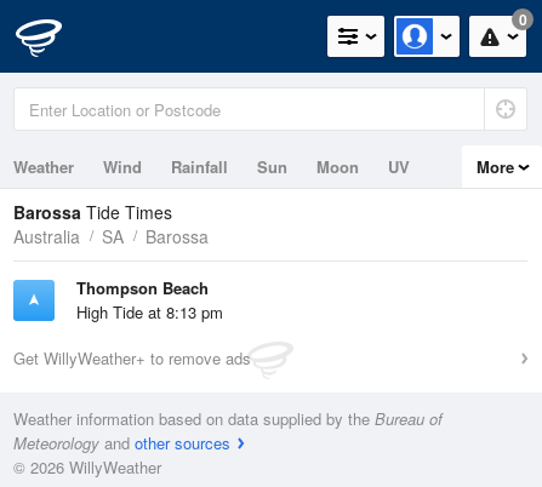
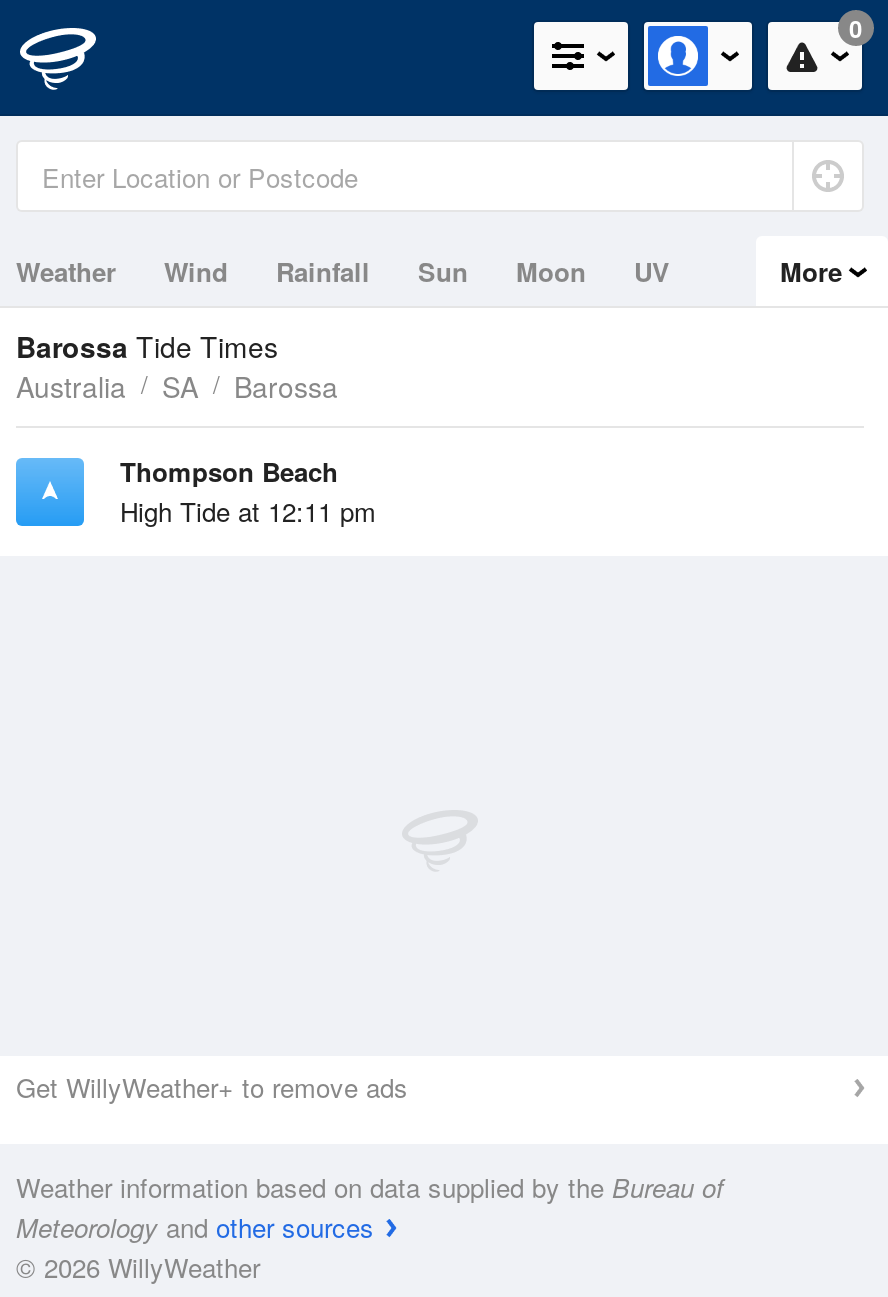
- High Tide at 8:13 pm
+ High Tide at 12:11 pm
